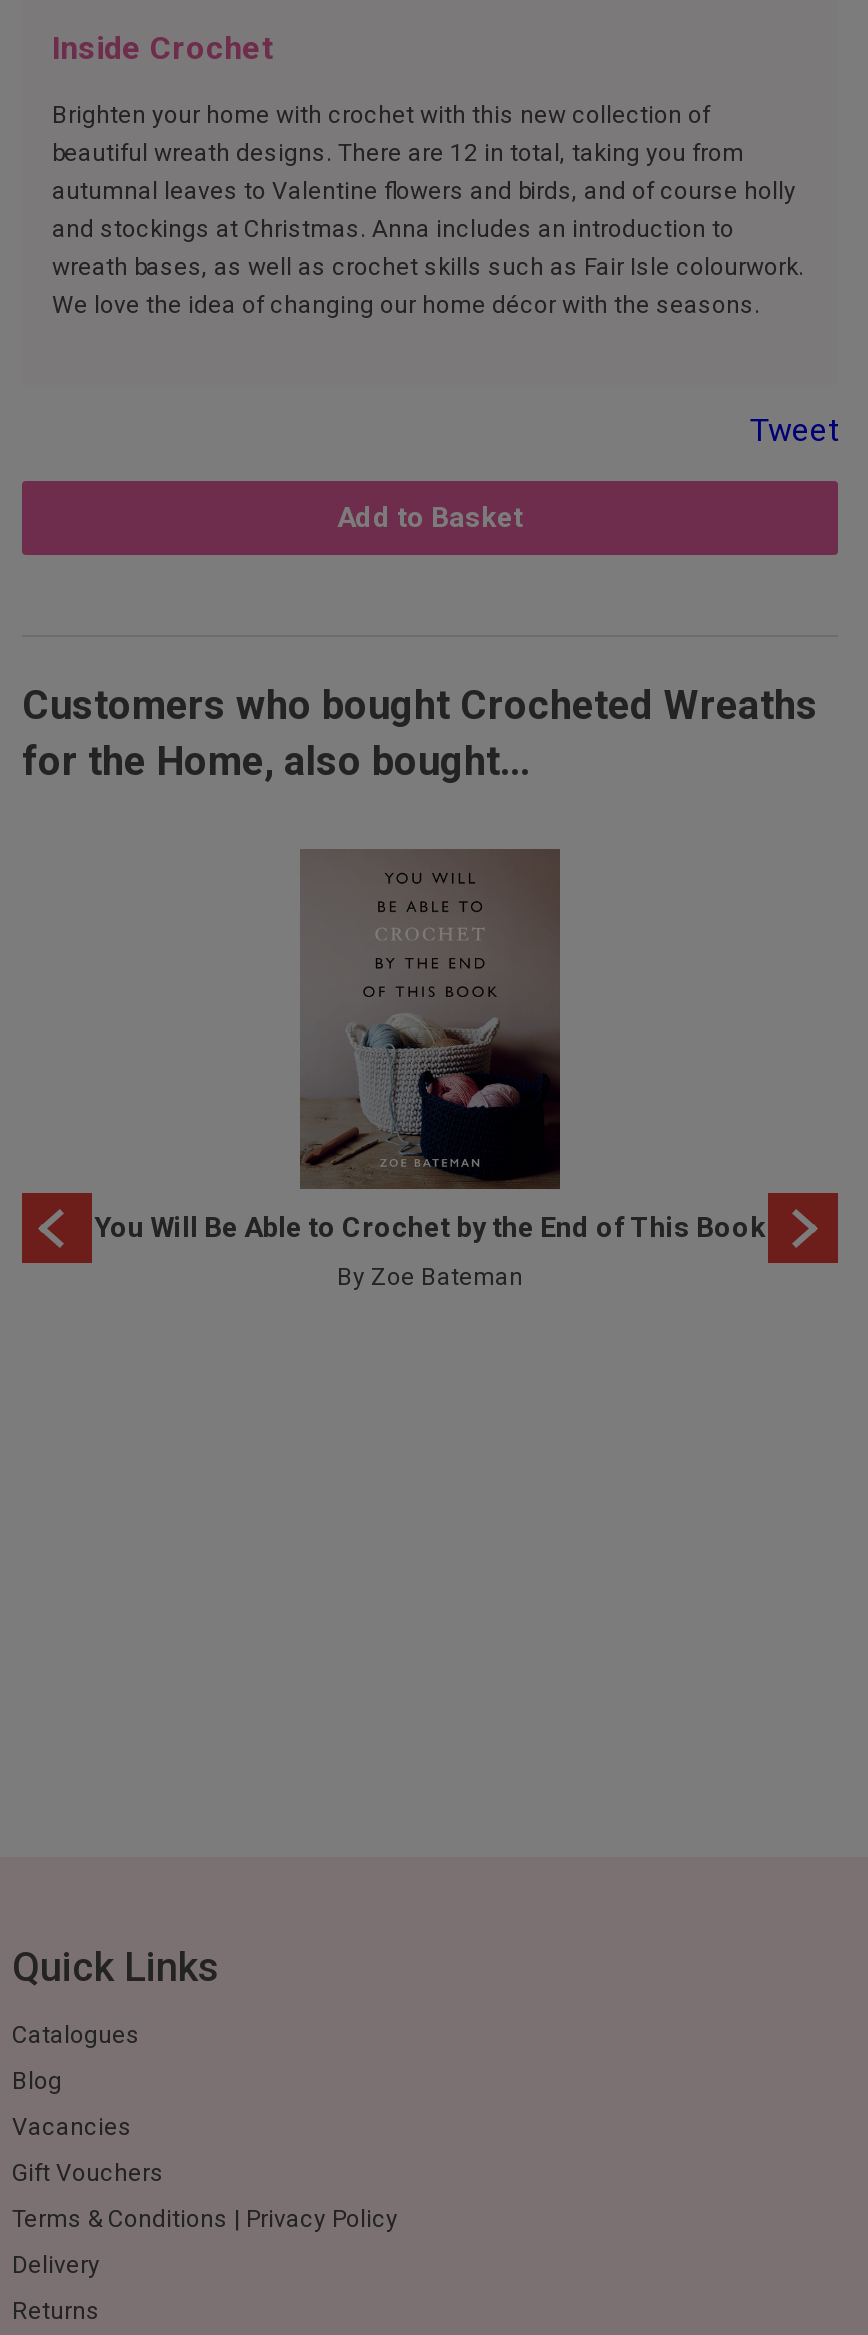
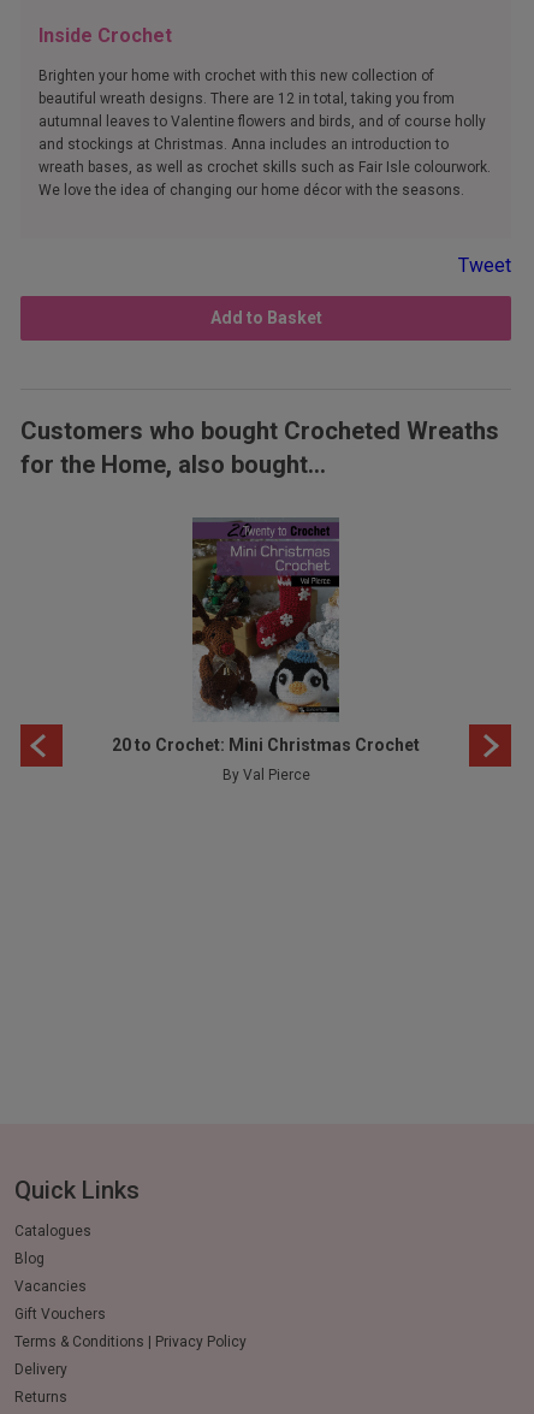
- [image]
- You Will Be Able to Crochet by the End of This Book
+ [image]
+ 20 to Crochet: Mini Christmas Crochet

- By Zoe Bateman
+ By Val Pierce
